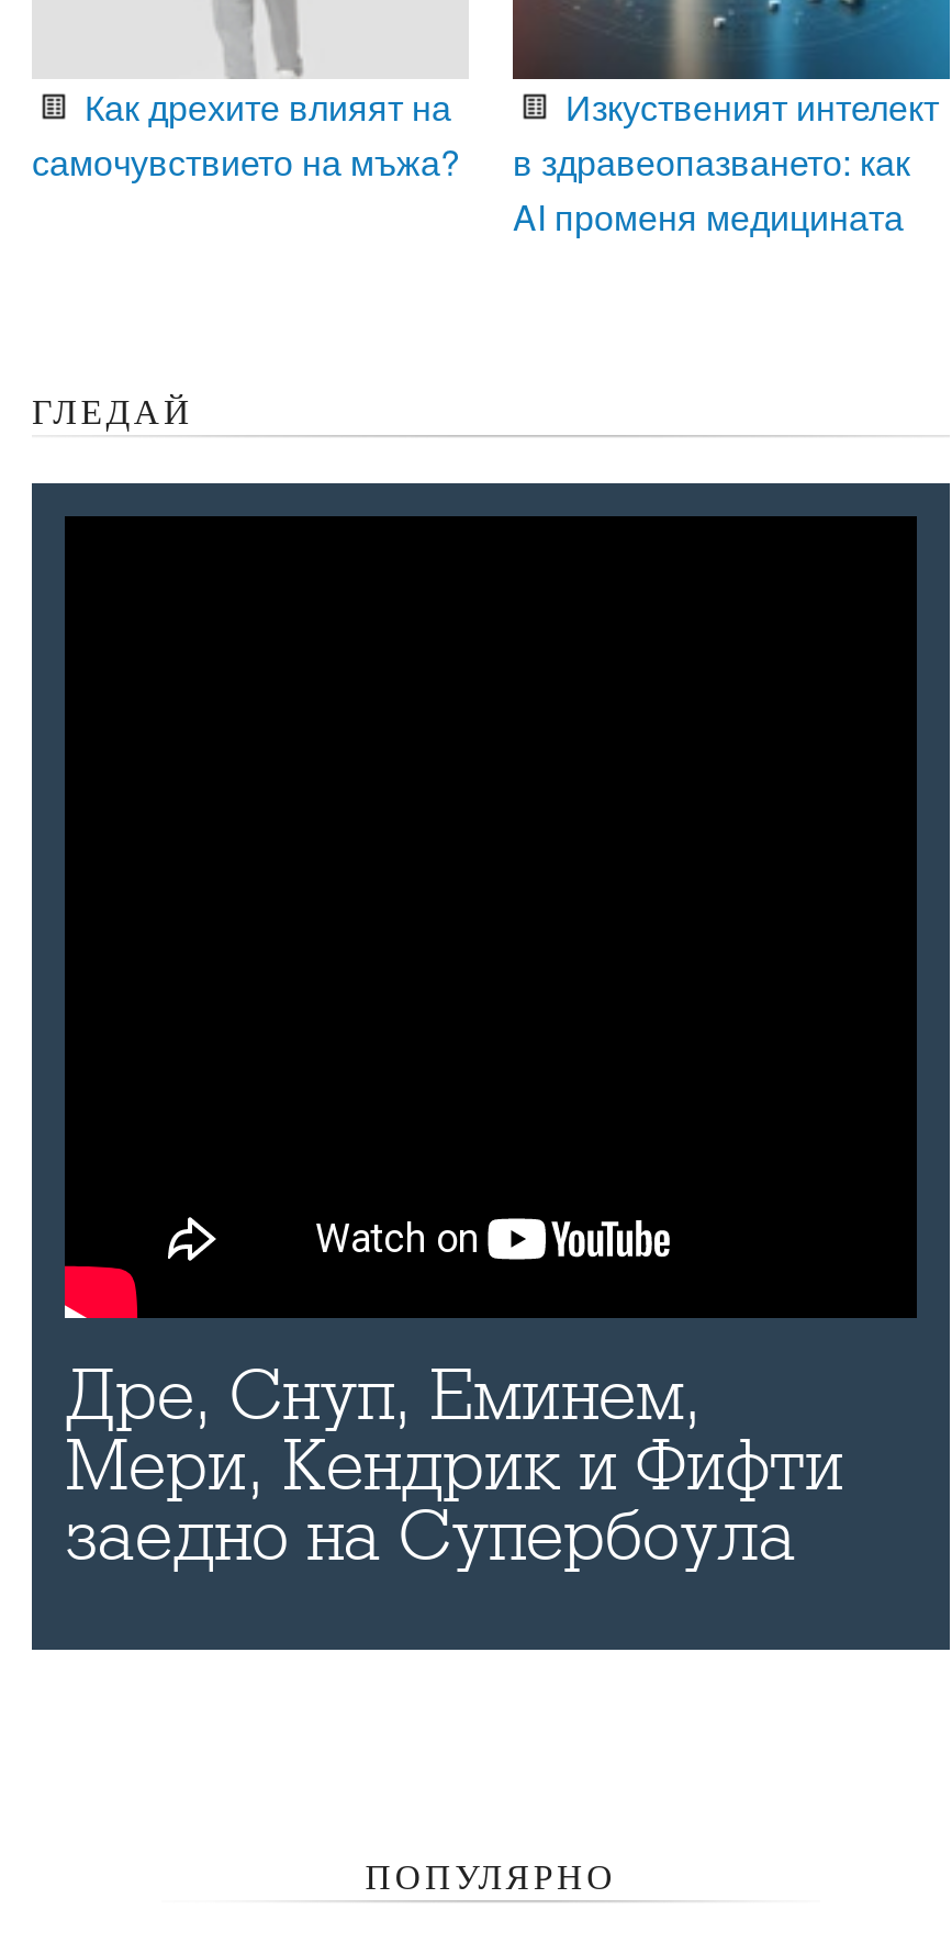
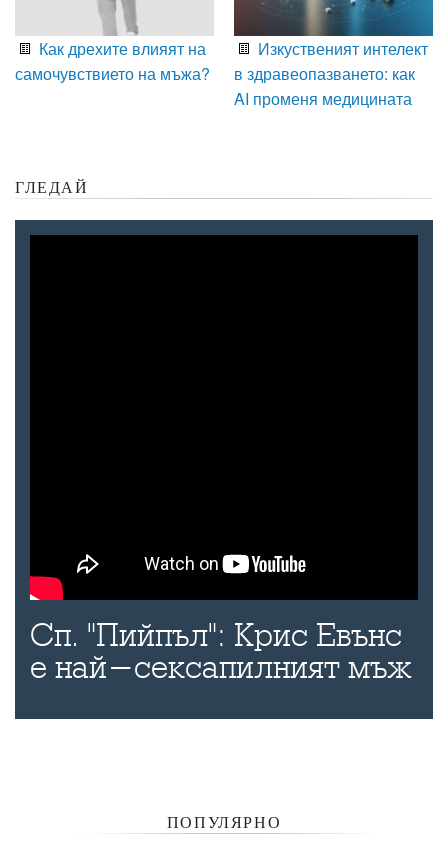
- Дре, Снуп, Еминем,
- Мери, Кендрик и Фифти
- заедно на Супербоула
+ Сп. "Пийпъл": Крис Евънс
+ е най-сексапилният мъж
